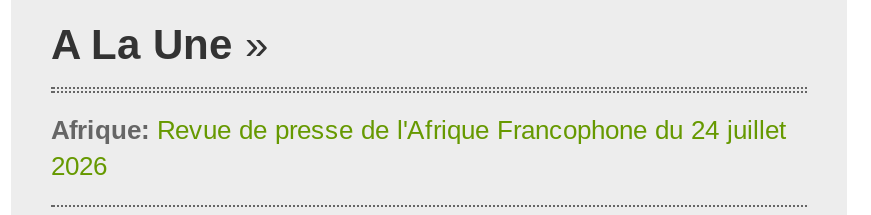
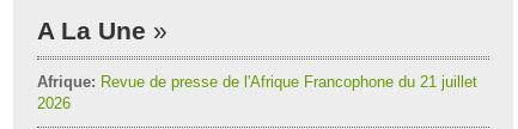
- Afrique: Revue de presse de l'Afrique Francophone du 24 juillet
+ Afrique: Revue de presse de l'Afrique Francophone du 21 juillet
